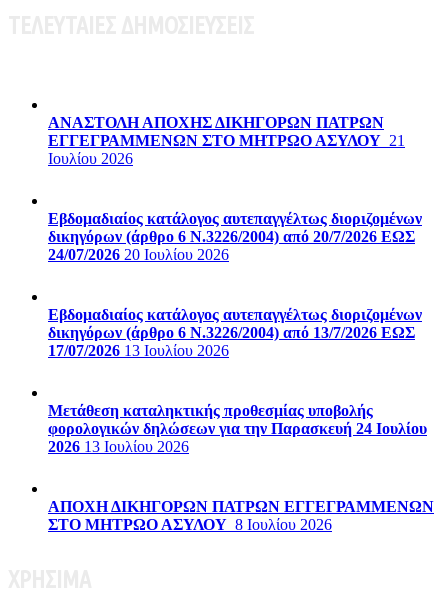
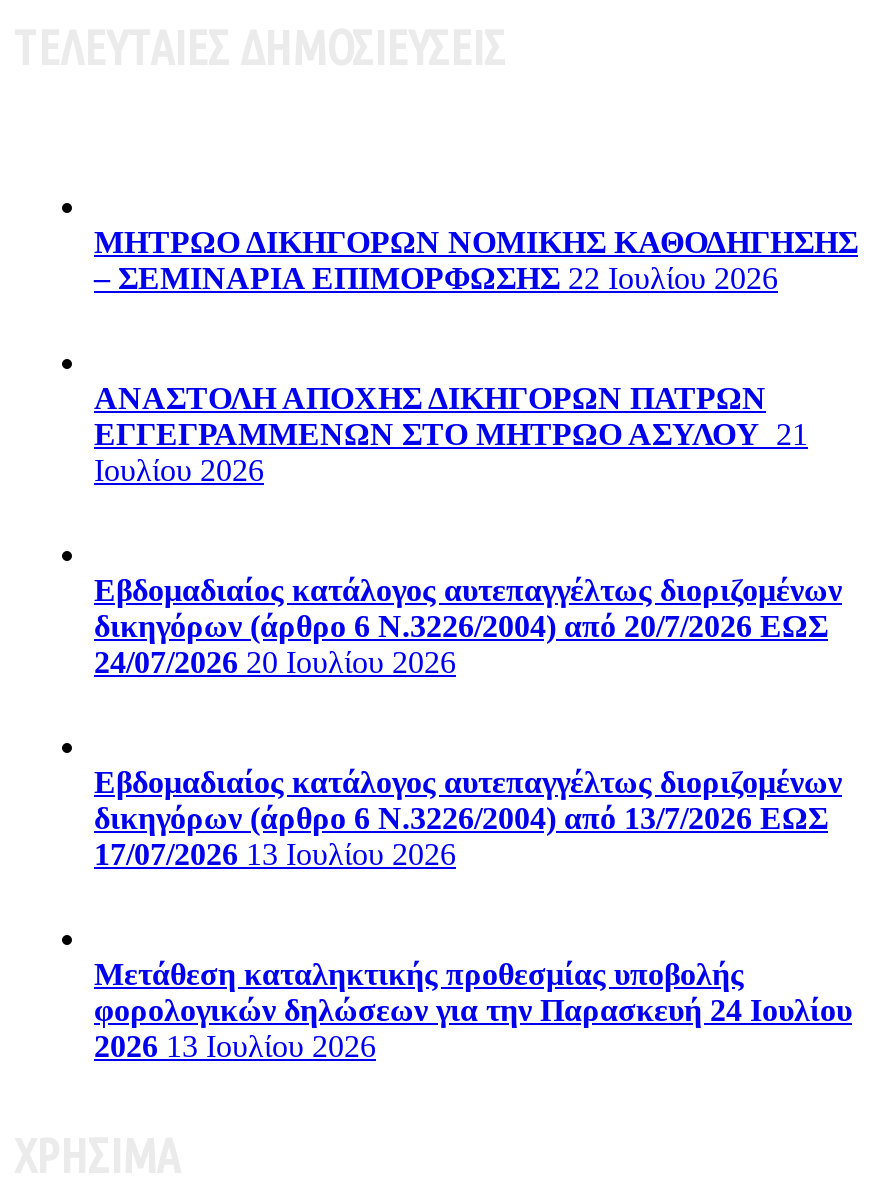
+ ΜΗΤΡΩΟ ΔΙΚΗΓΟΡΩΝ ΝΟΜΙΚΗΣ ΚΑΘΟΔΗΓΗΣΗΣ
+ – ΣΕΜΙΝΑΡΙΑ ΕΠΙΜΟΡΦΩΣΗΣ 22 Ιουλίου 2026

moved down: ΑΝΑΣΤΟΛΗ ΑΠΟΧΗΣ ΔΙΚΗΓΟΡΩΝ ΠΑΤΡΩΝ | ΕΓΓΕΓΡΑΜΜΕΝΩΝ ΣΤΟ ΜΗΤΡΩΟ ΑΣΥΛΟΥ 21 | Ιουλίου 2026 | ... | φορολογικών δηλώσεων για την Παρασκευή 24 Ιουλίου | 2026 13 Ιουλίου 2026

- ΑΠΟΧΗ ΔΙΚΗΓΟΡΩΝ ΠΑΤΡΩΝ ΕΓΓΕΓΡΑΜΜΕΝΩΝ
- ΣΤΟ ΜΗΤΡΩΟ ΑΣΥΛΟΥ 8 Ιουλίου 2026
